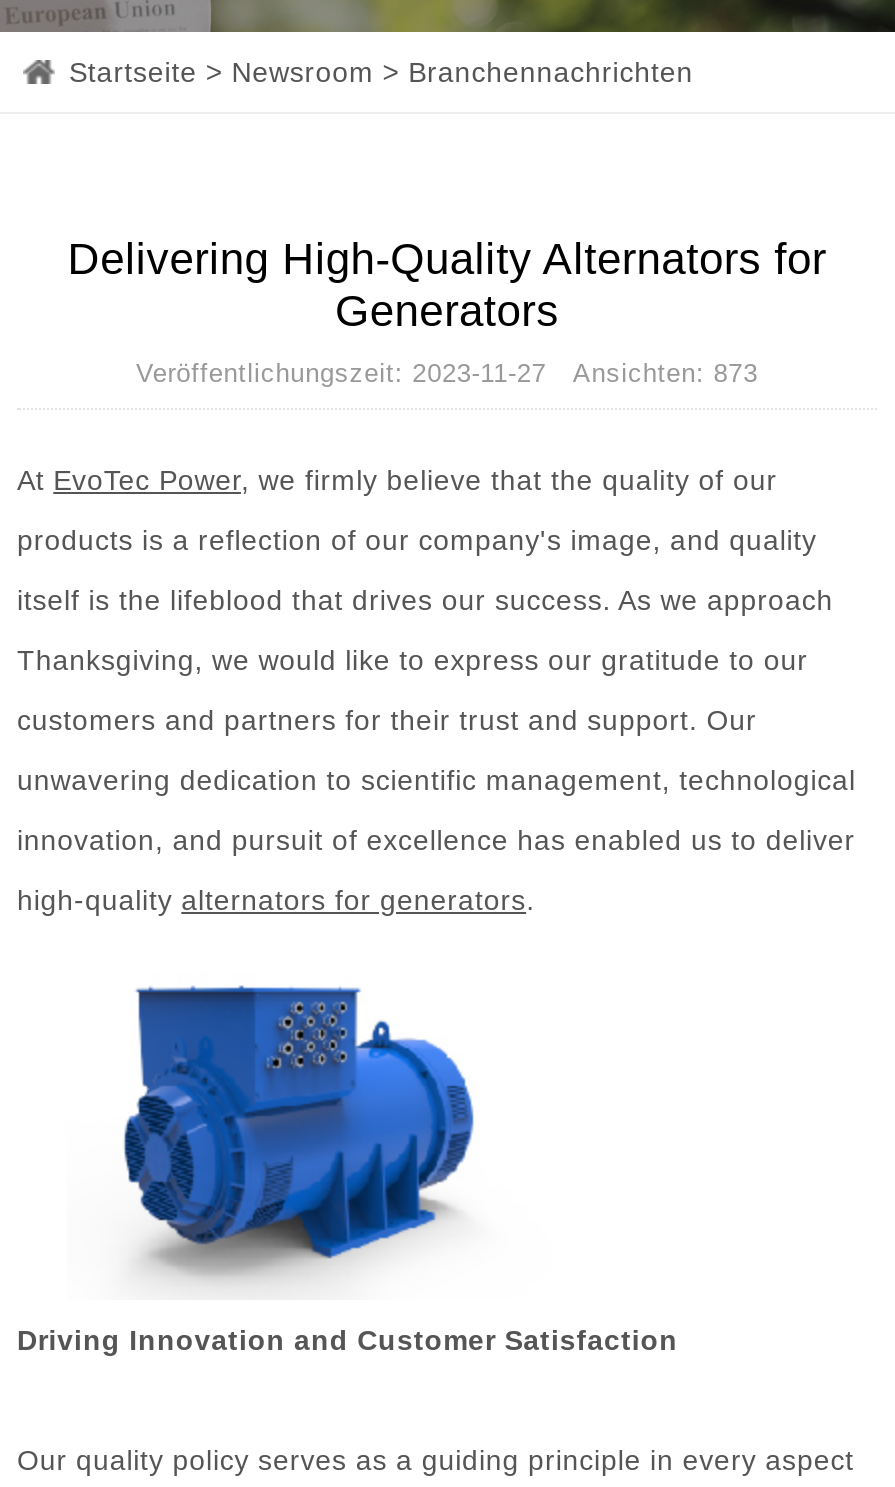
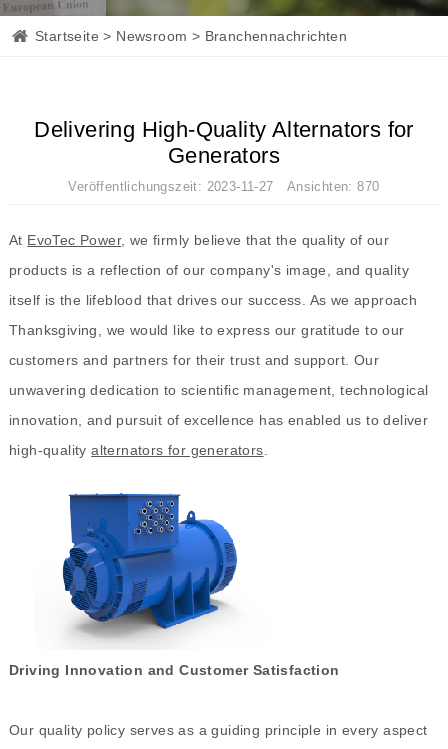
- Veröffentlichungszeit: 2023-11-27 Ansichten: 873
+ Veröffentlichungszeit: 2023-11-27 Ansichten: 870
